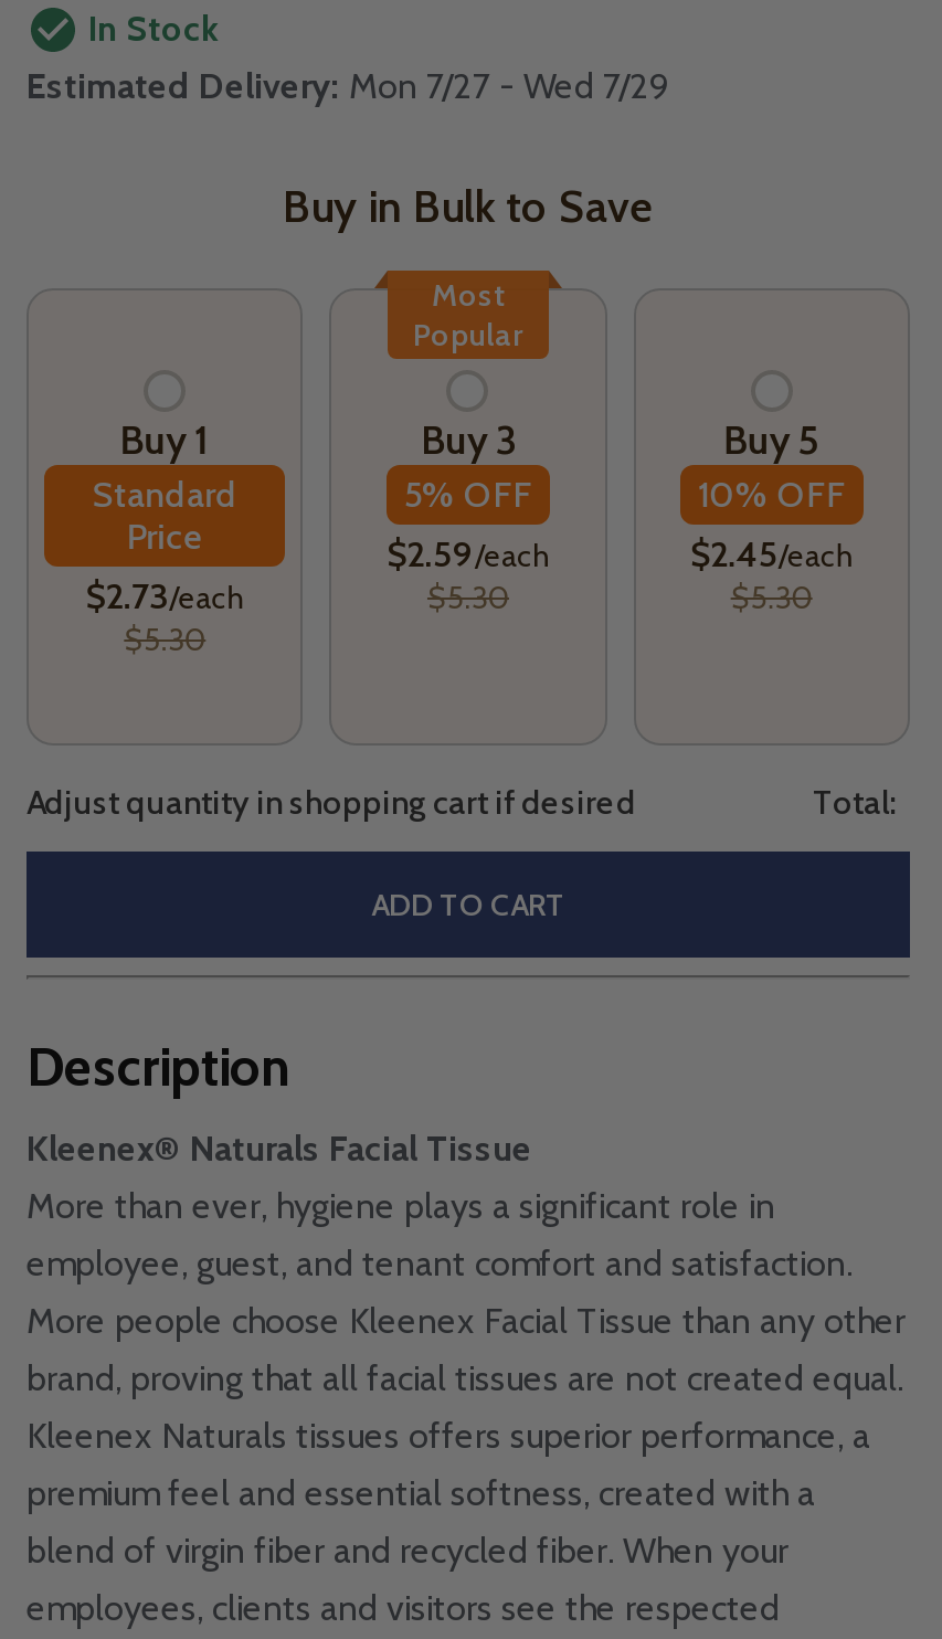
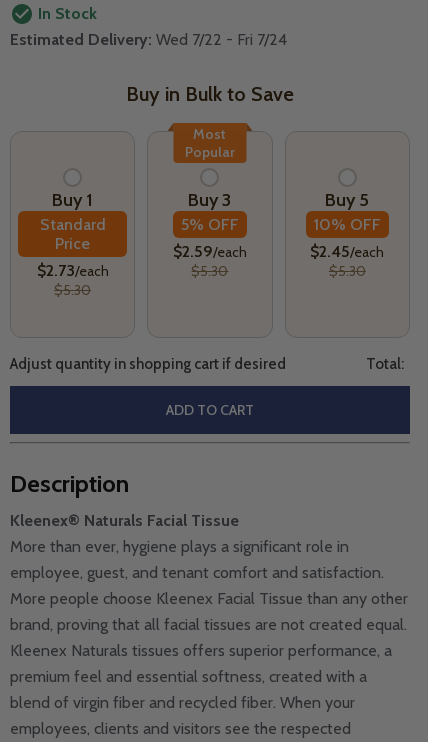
- Estimated Delivery: Mon 7/27 - Wed 7/29
+ Estimated Delivery: Wed 7/22 - Fri 7/24
